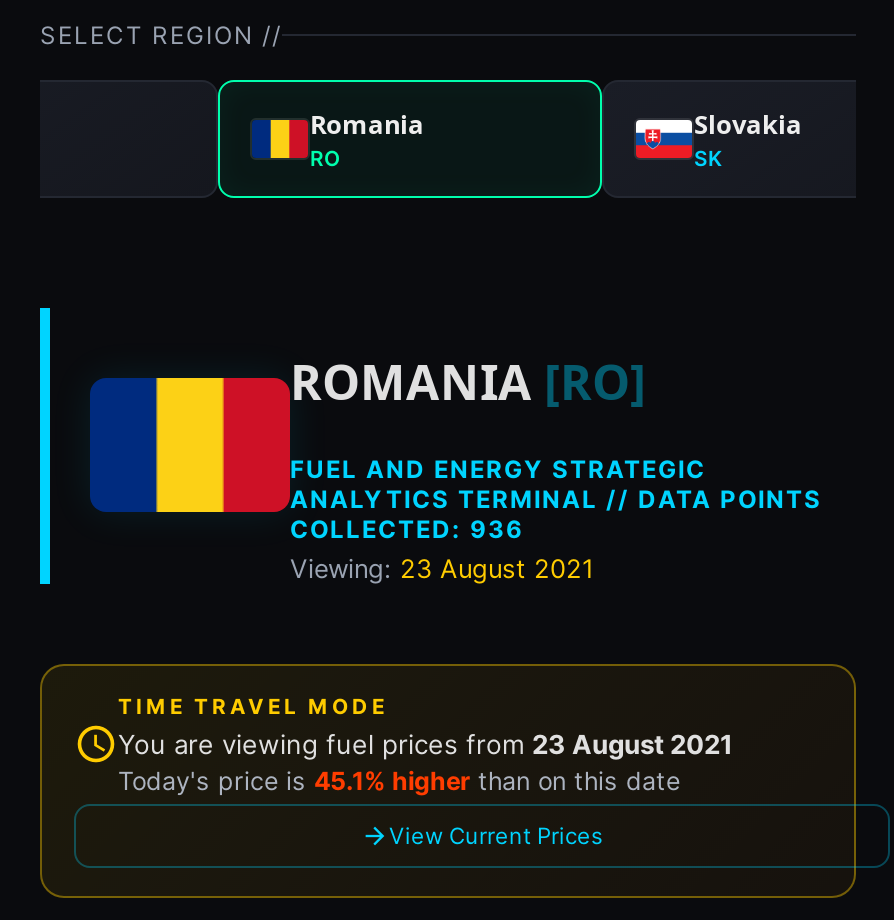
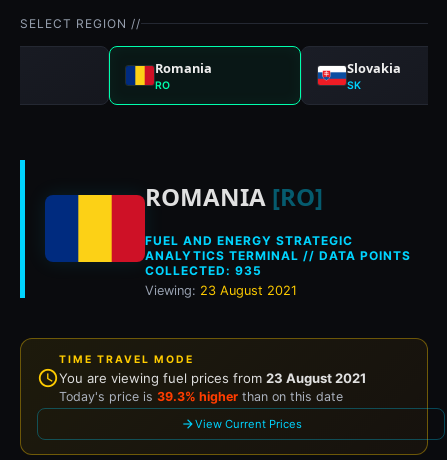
- COLLECTED: 936
+ COLLECTED: 935

- Today's price is 45.1% higher than on this date
+ Today's price is 39.3% higher than on this date
